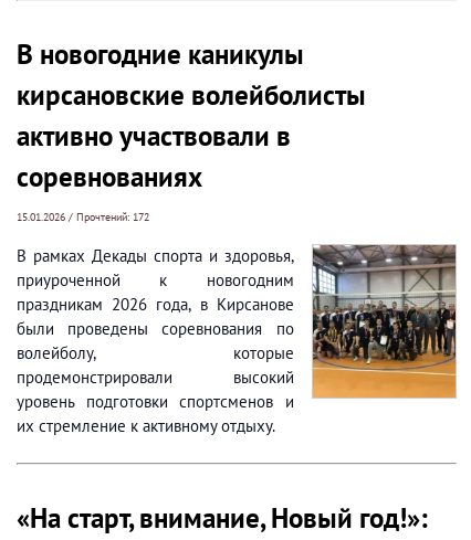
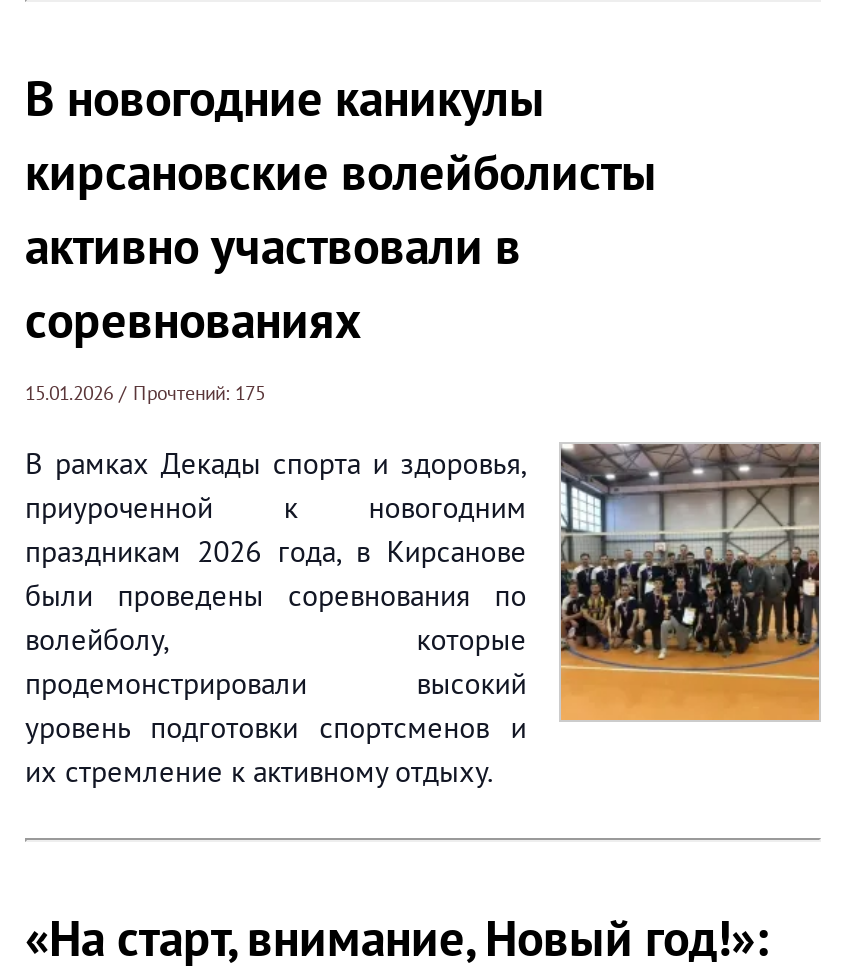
- 15.01.2026 / Прочтений: 172
+ 15.01.2026 / Прочтений: 175
